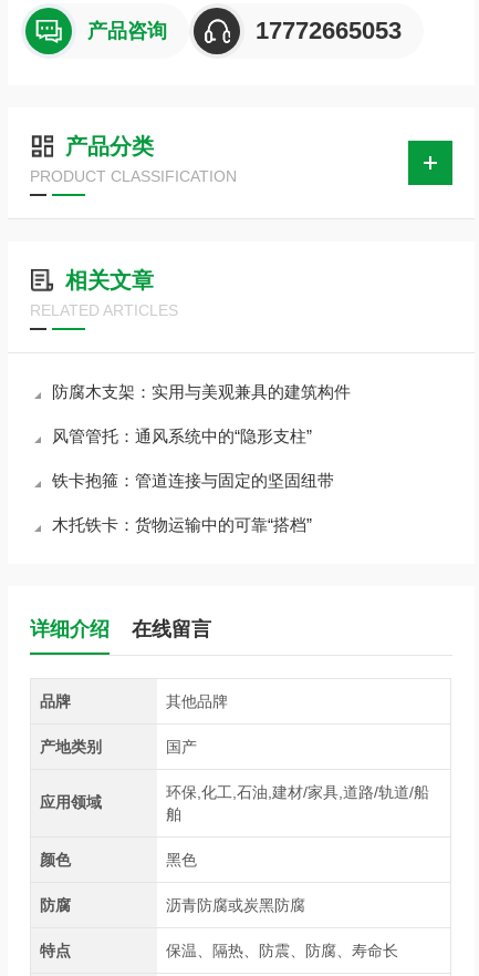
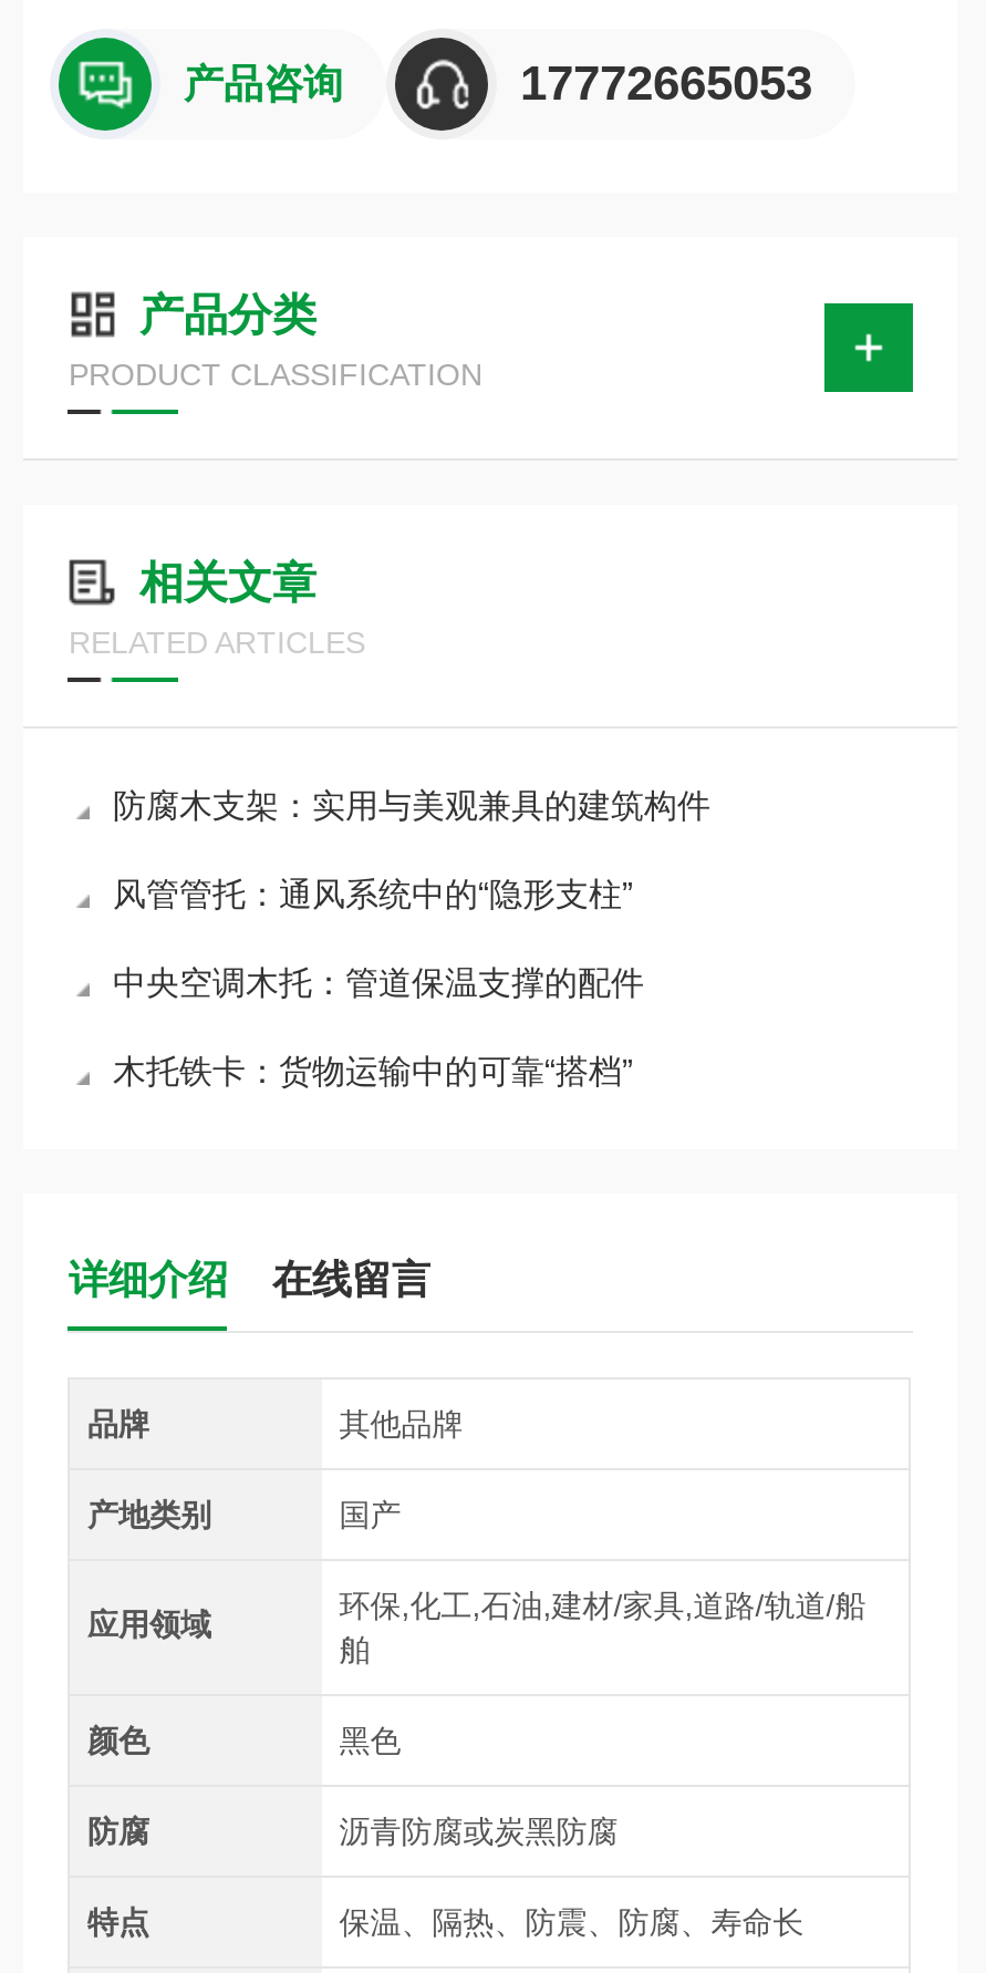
- 铁卡抱箍：管道连接与固定的坚固纽带
+ 中央空调木托：管道保温支撑的配件
